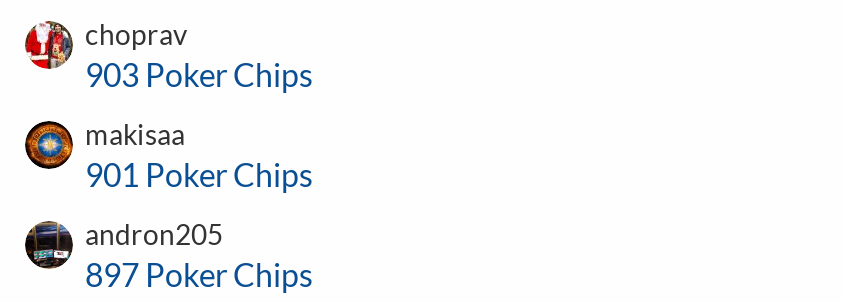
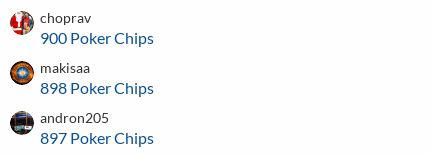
- 903 Poker Chips
+ 900 Poker Chips

- 901 Poker Chips
+ 898 Poker Chips
